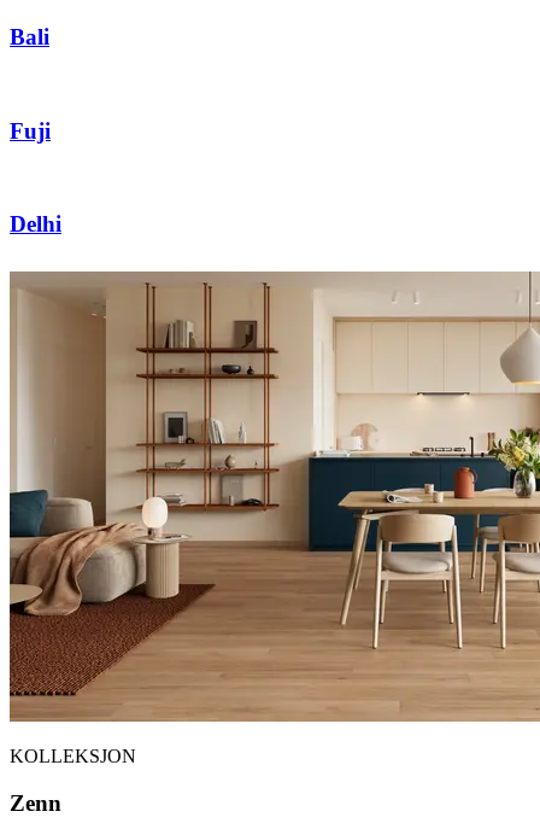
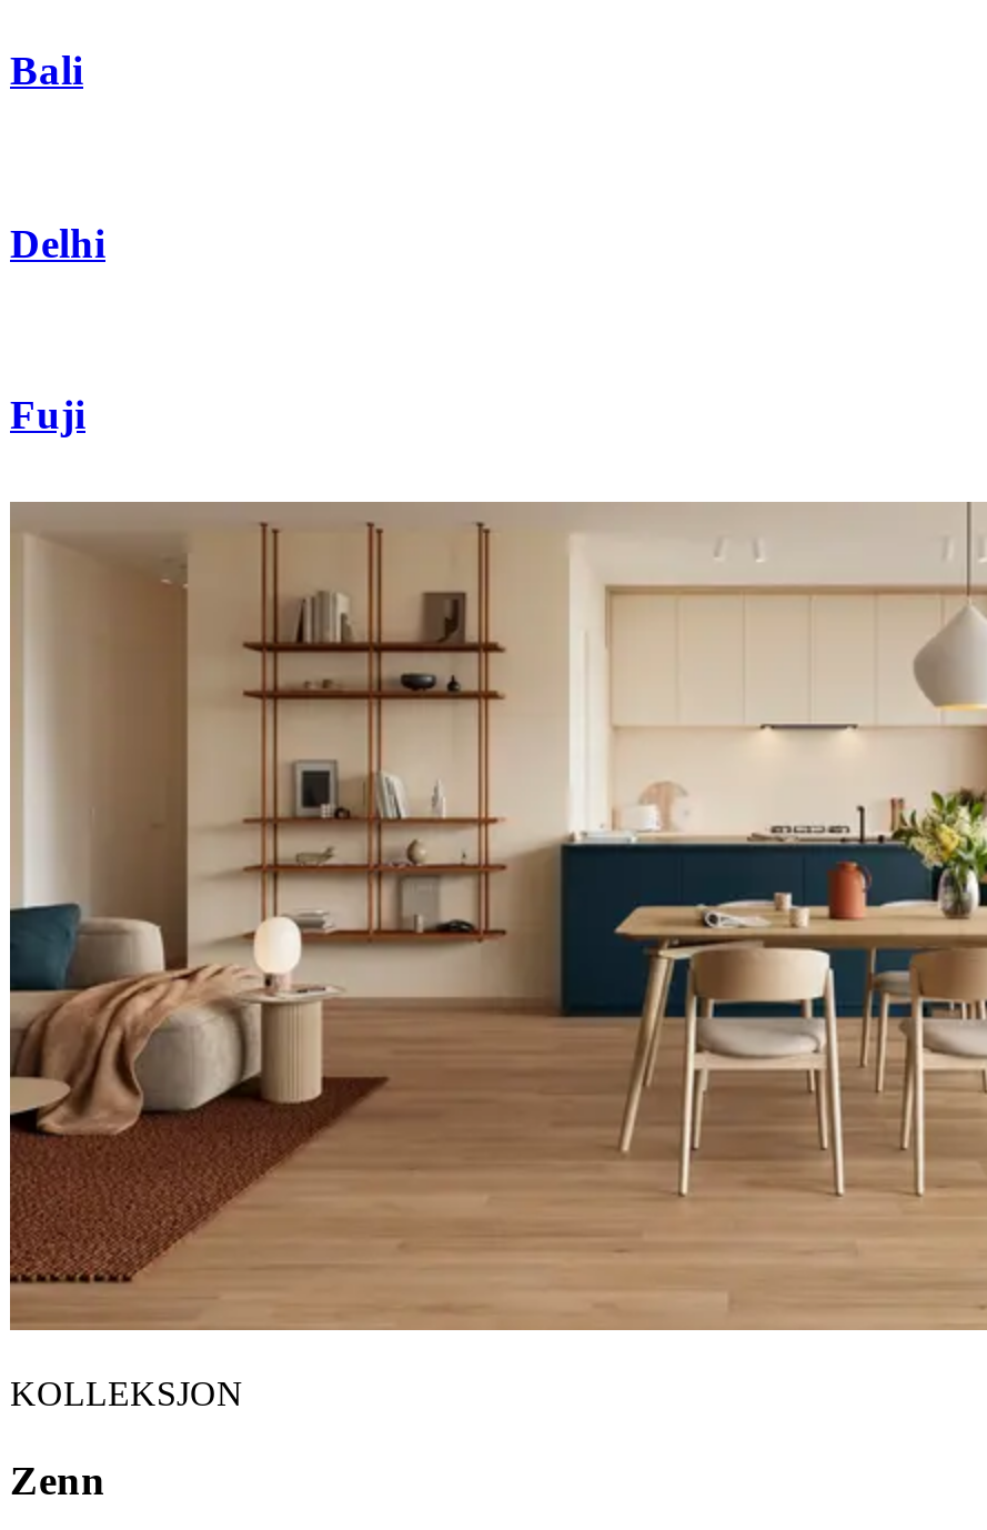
moved down: Fuji

moved up: Delhi
